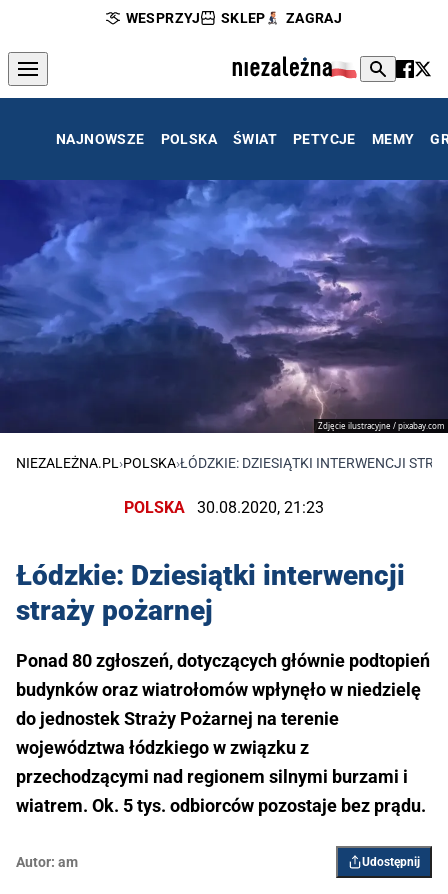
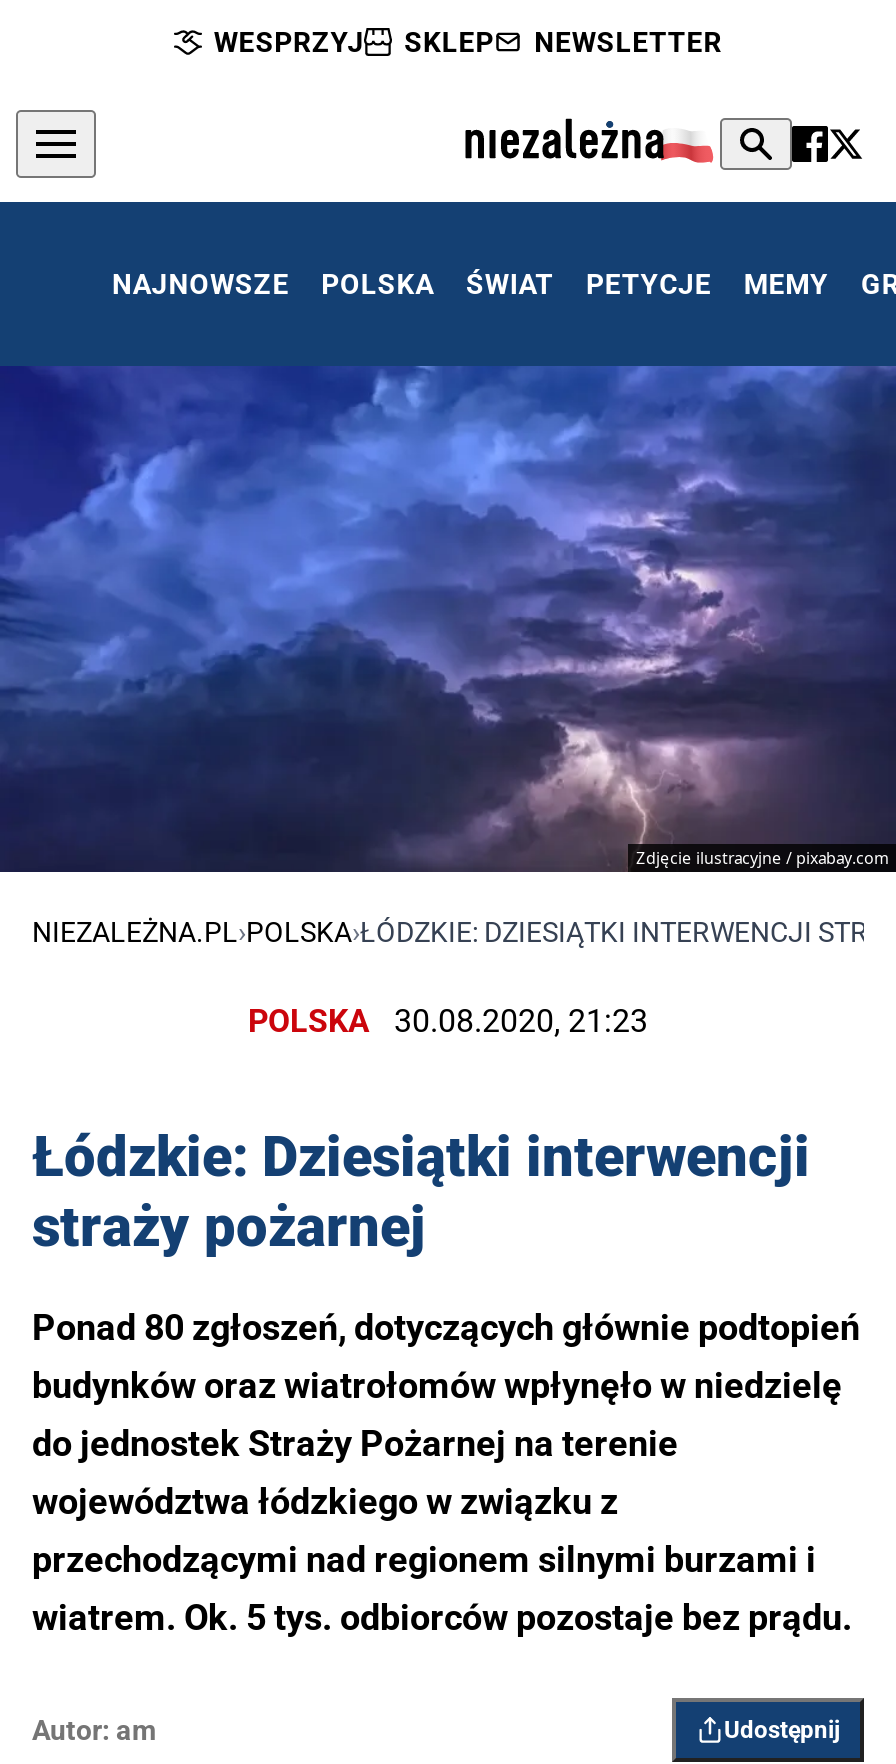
- ZAGRAJ
+ NEWSLETTER
